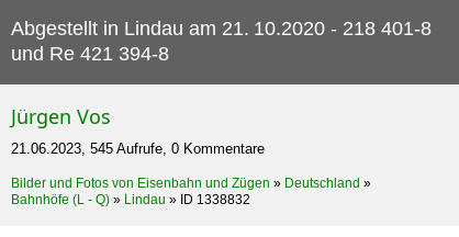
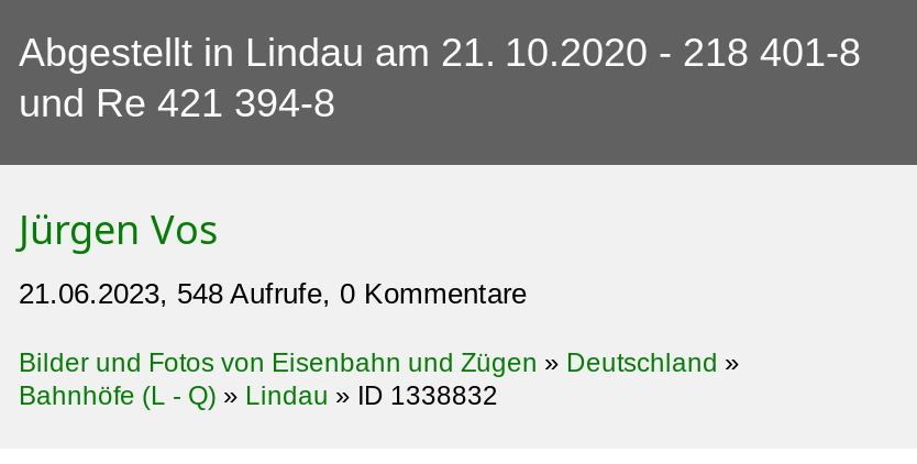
- 21.06.2023, 545 Aufrufe, 0 Kommentare
+ 21.06.2023, 548 Aufrufe, 0 Kommentare
